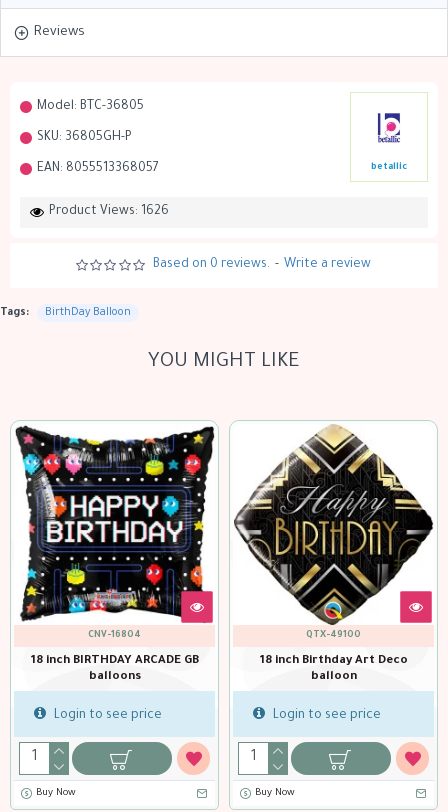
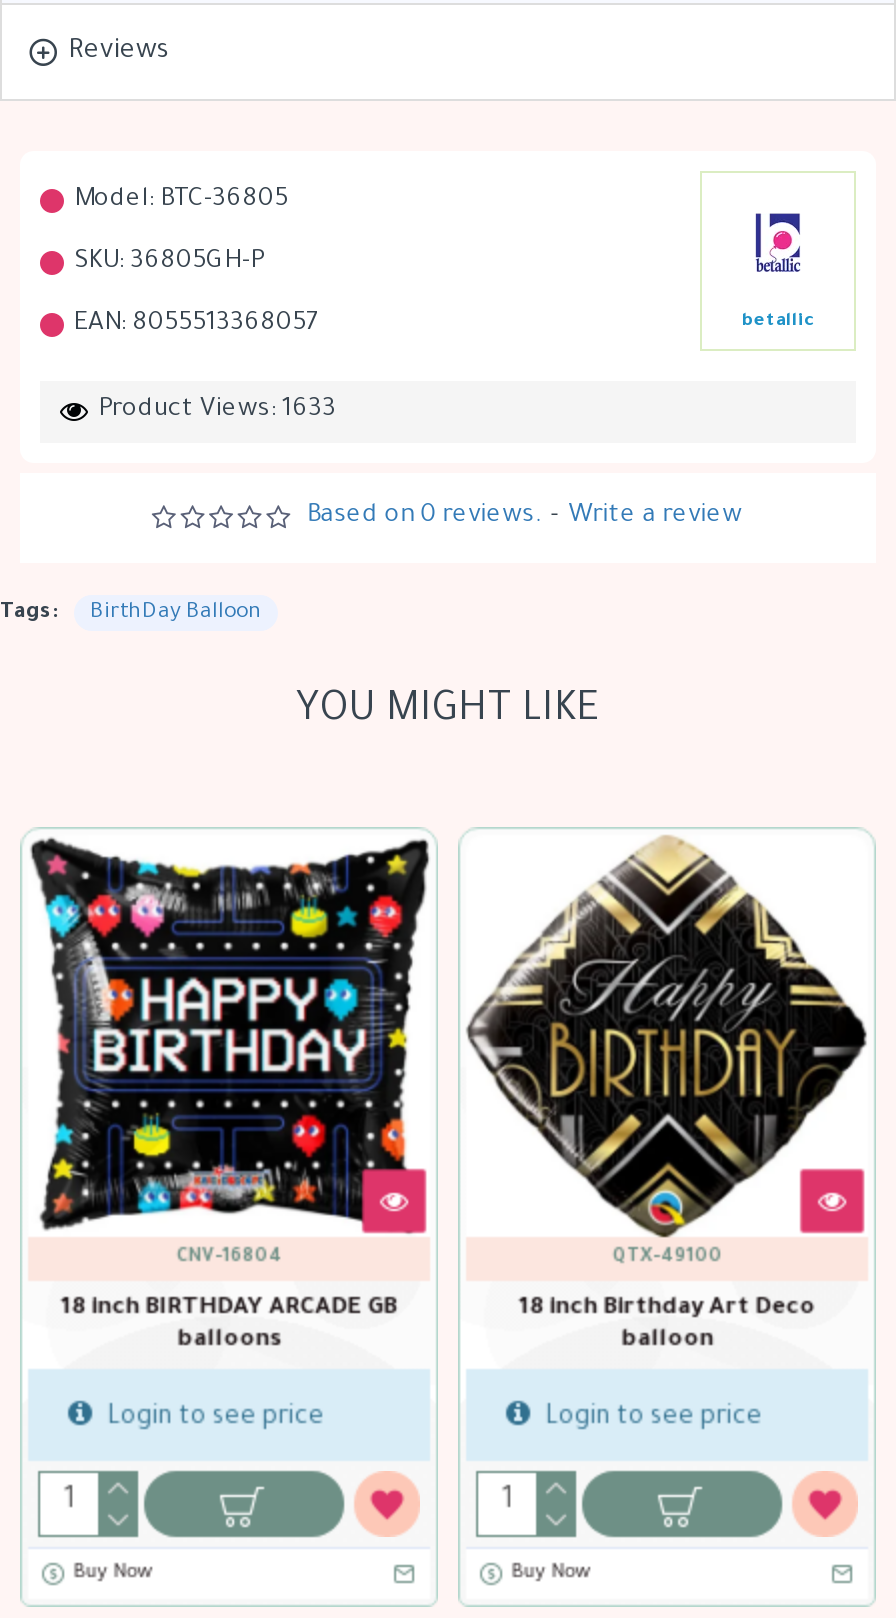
- Product Views: 1626
+ Product Views: 1633
